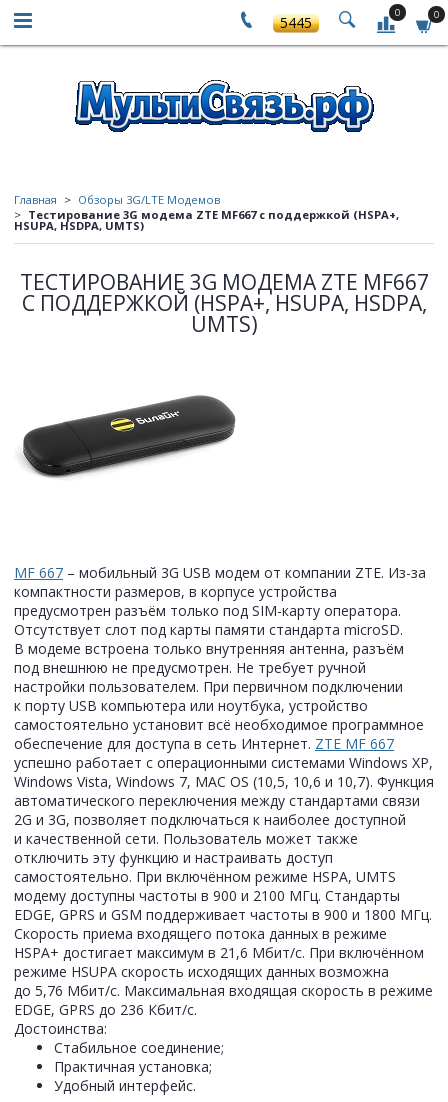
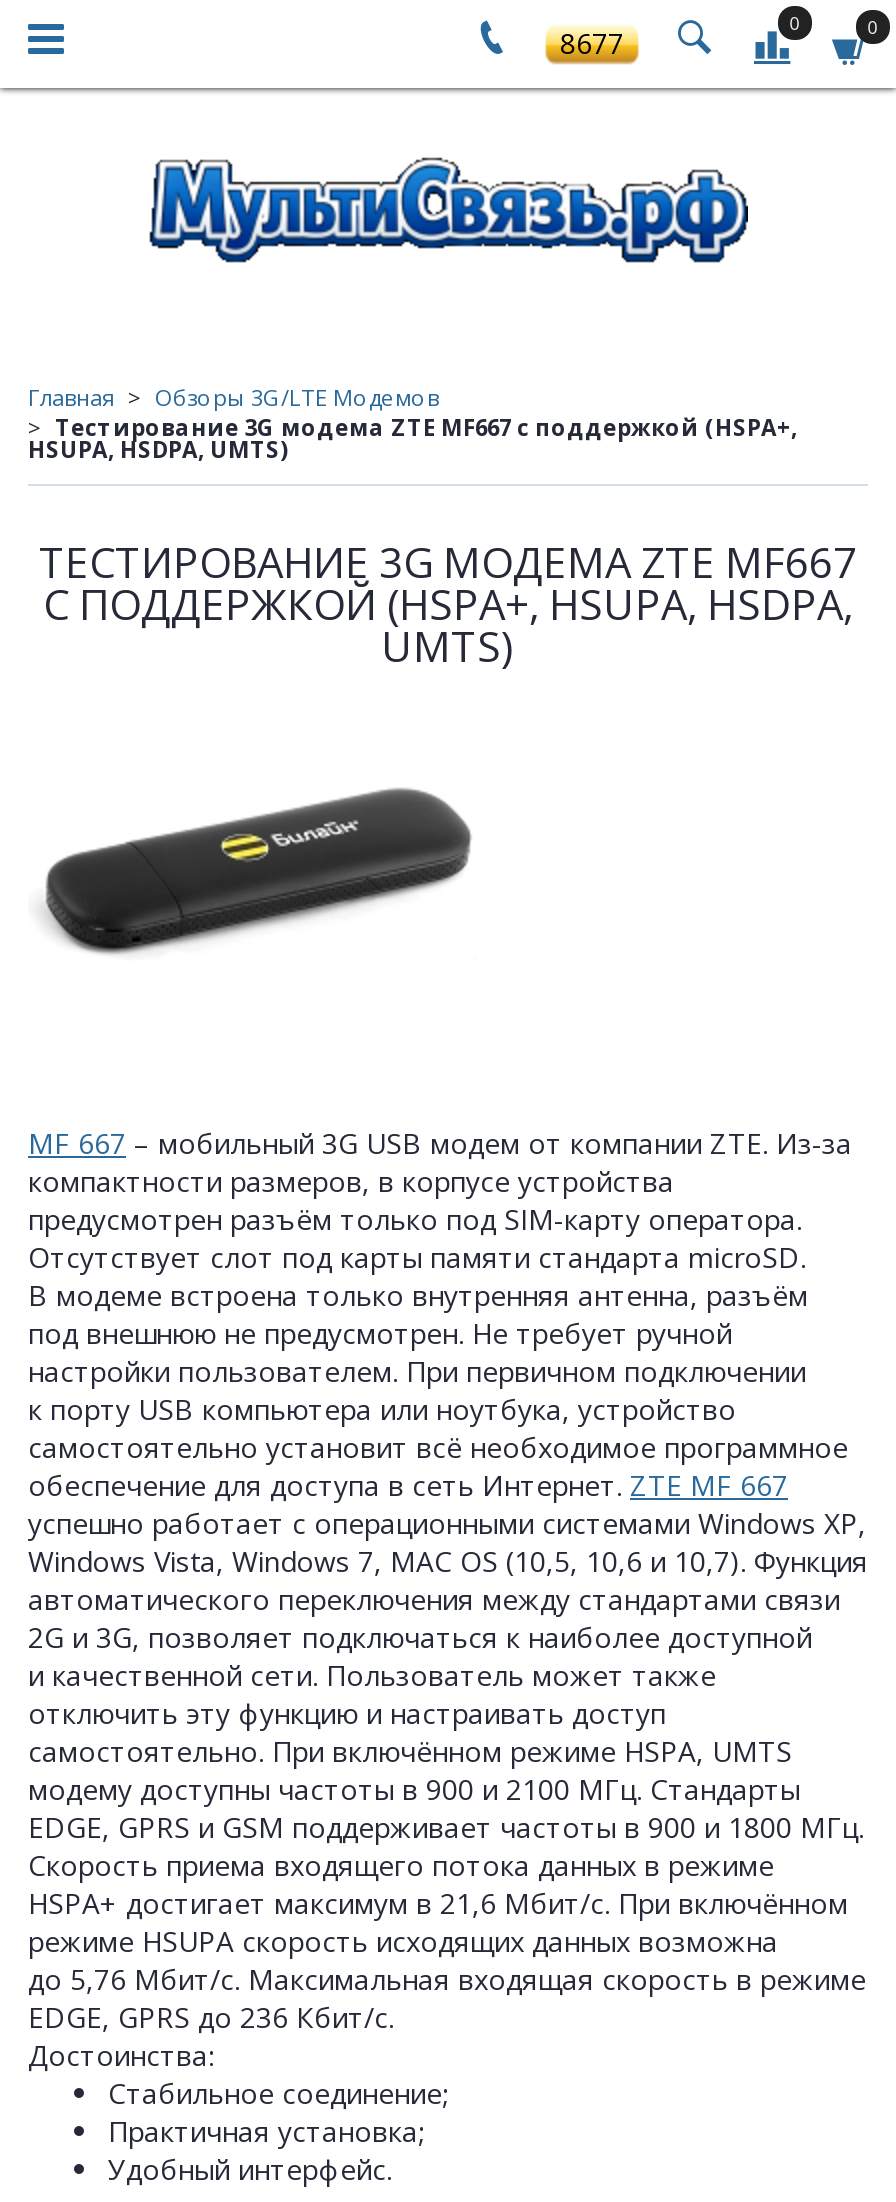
- 5445
+ 8677
